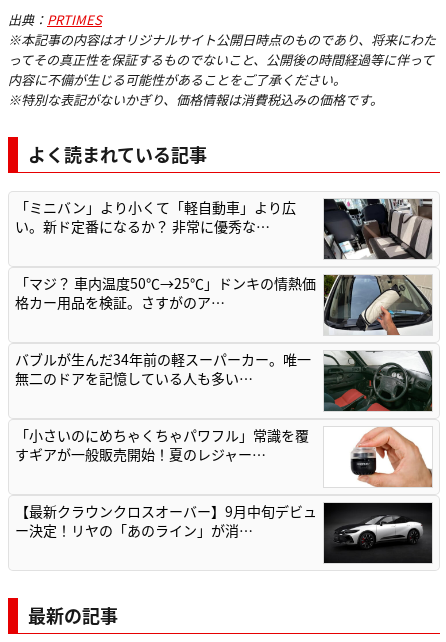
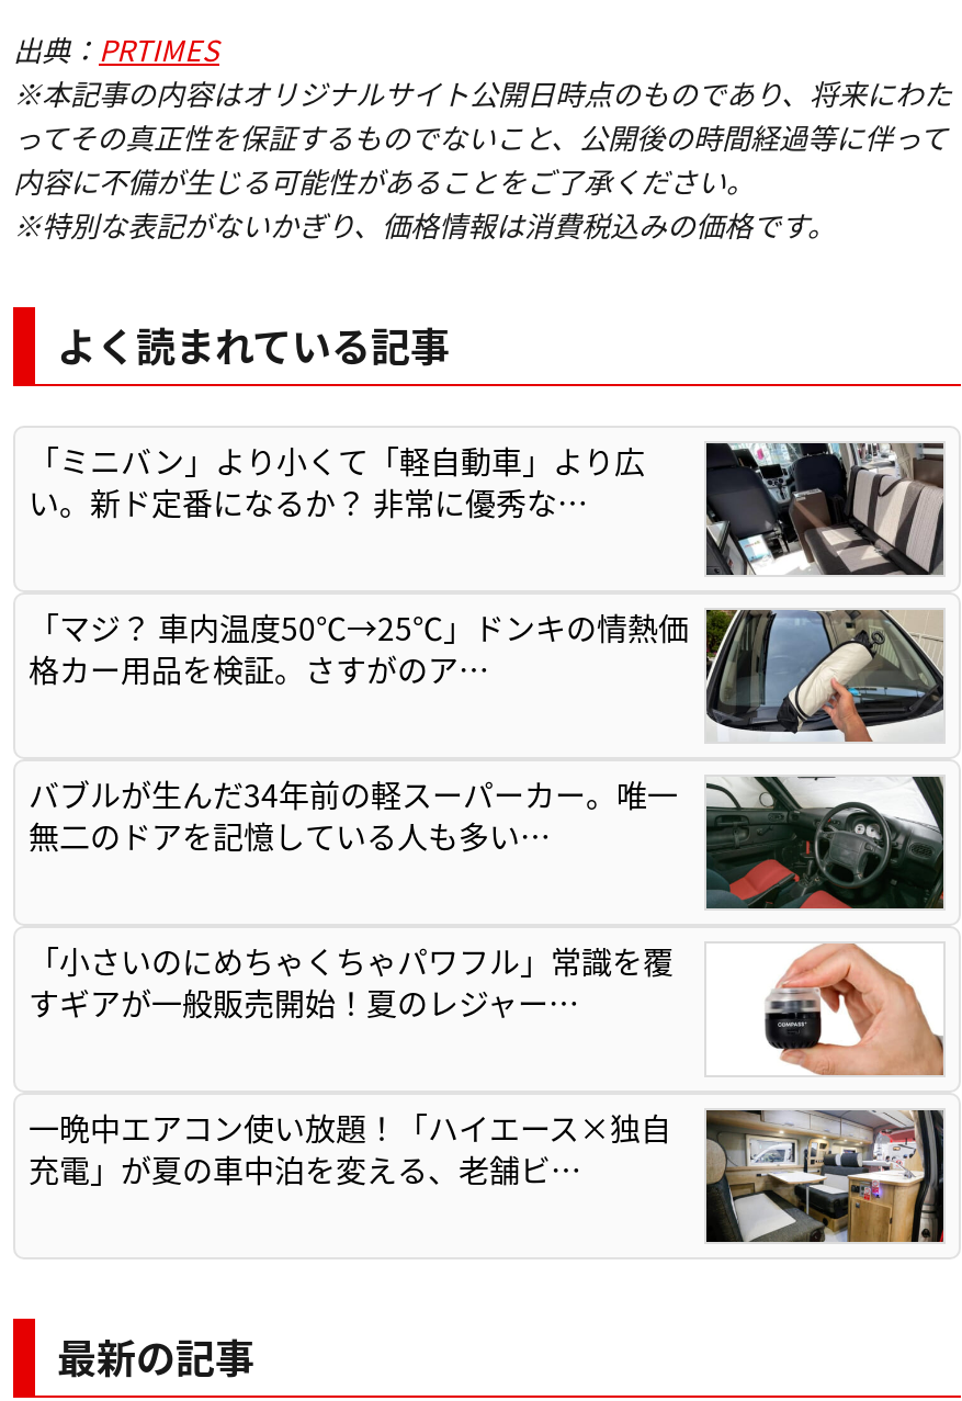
- [image]
- 【最新クラウンクロスオーバー】9月中旬デビュ
- ー決定！リヤの「あのライン」が消…
+ [image]
+ 一晩中エアコン使い放題！「ハイエース×独自
+ 充電」が夏の車中泊を変える、老舗ビ…
